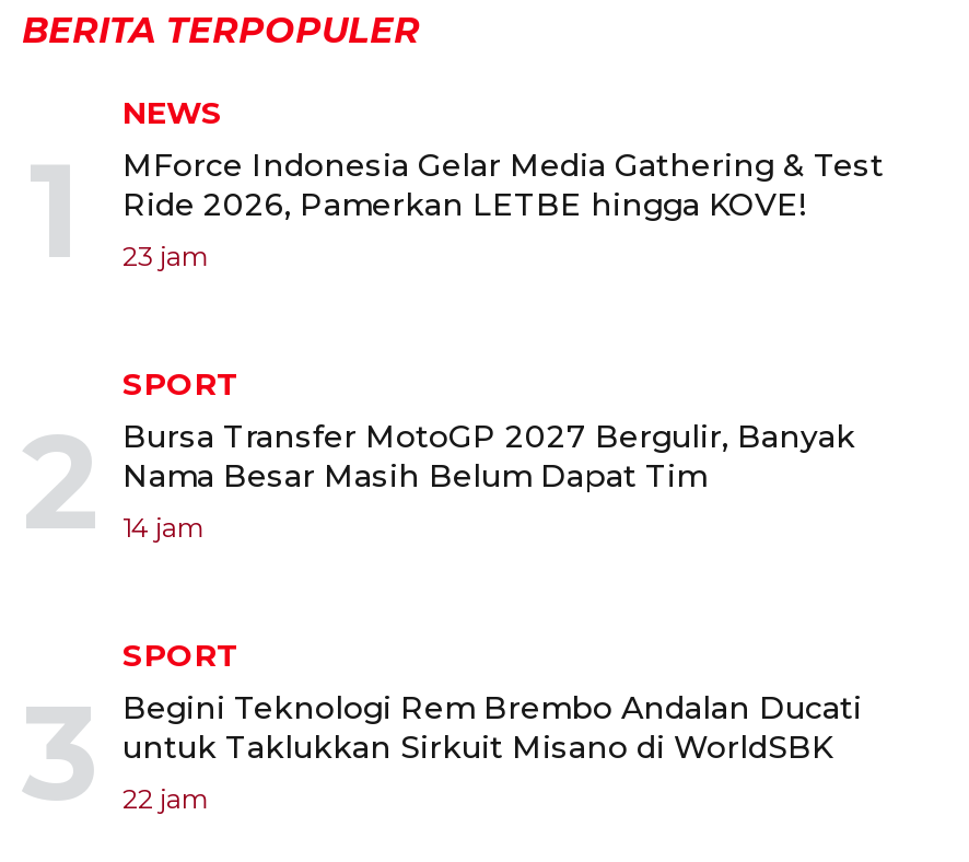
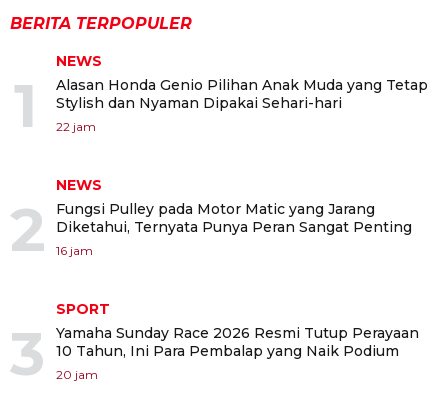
- MForce Indonesia Gelar Media Gathering & Test
- Ride 2026, Pamerkan LETBE hingga KOVE!
- 23 jam
+ Alasan Honda Genio Pilihan Anak Muda yang Tetap
+ Stylish dan Nyaman Dipakai Sehari-hari
+ 22 jam

- SPORT
- Bursa Transfer MotoGP 2027 Bergulir, Banyak
- Nama Besar Masih Belum Dapat Tim
- 14 jam
+ NEWS
+ Fungsi Pulley pada Motor Matic yang Jarang
+ Diketahui, Ternyata Punya Peran Sangat Penting
+ 16 jam

- Begini Teknologi Rem Brembo Andalan Ducati
- untuk Taklukkan Sirkuit Misano di WorldSBK
- 22 jam
+ Yamaha Sunday Race 2026 Resmi Tutup Perayaan
+ 10 Tahun, Ini Para Pembalap yang Naik Podium
+ 20 jam
